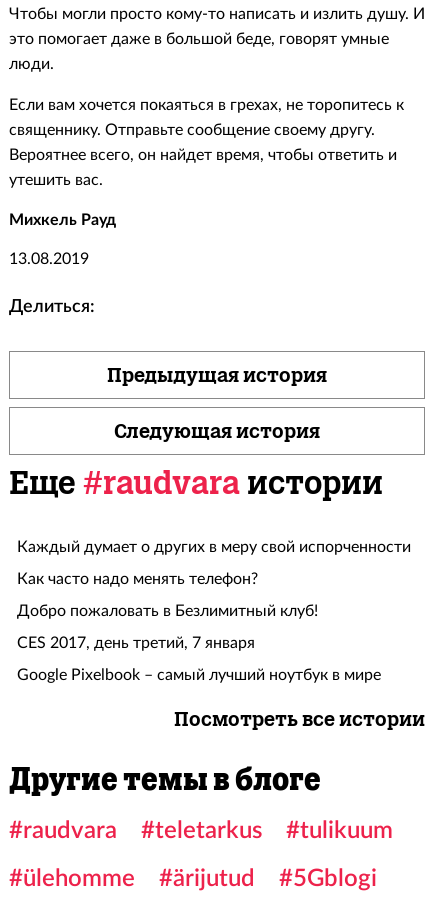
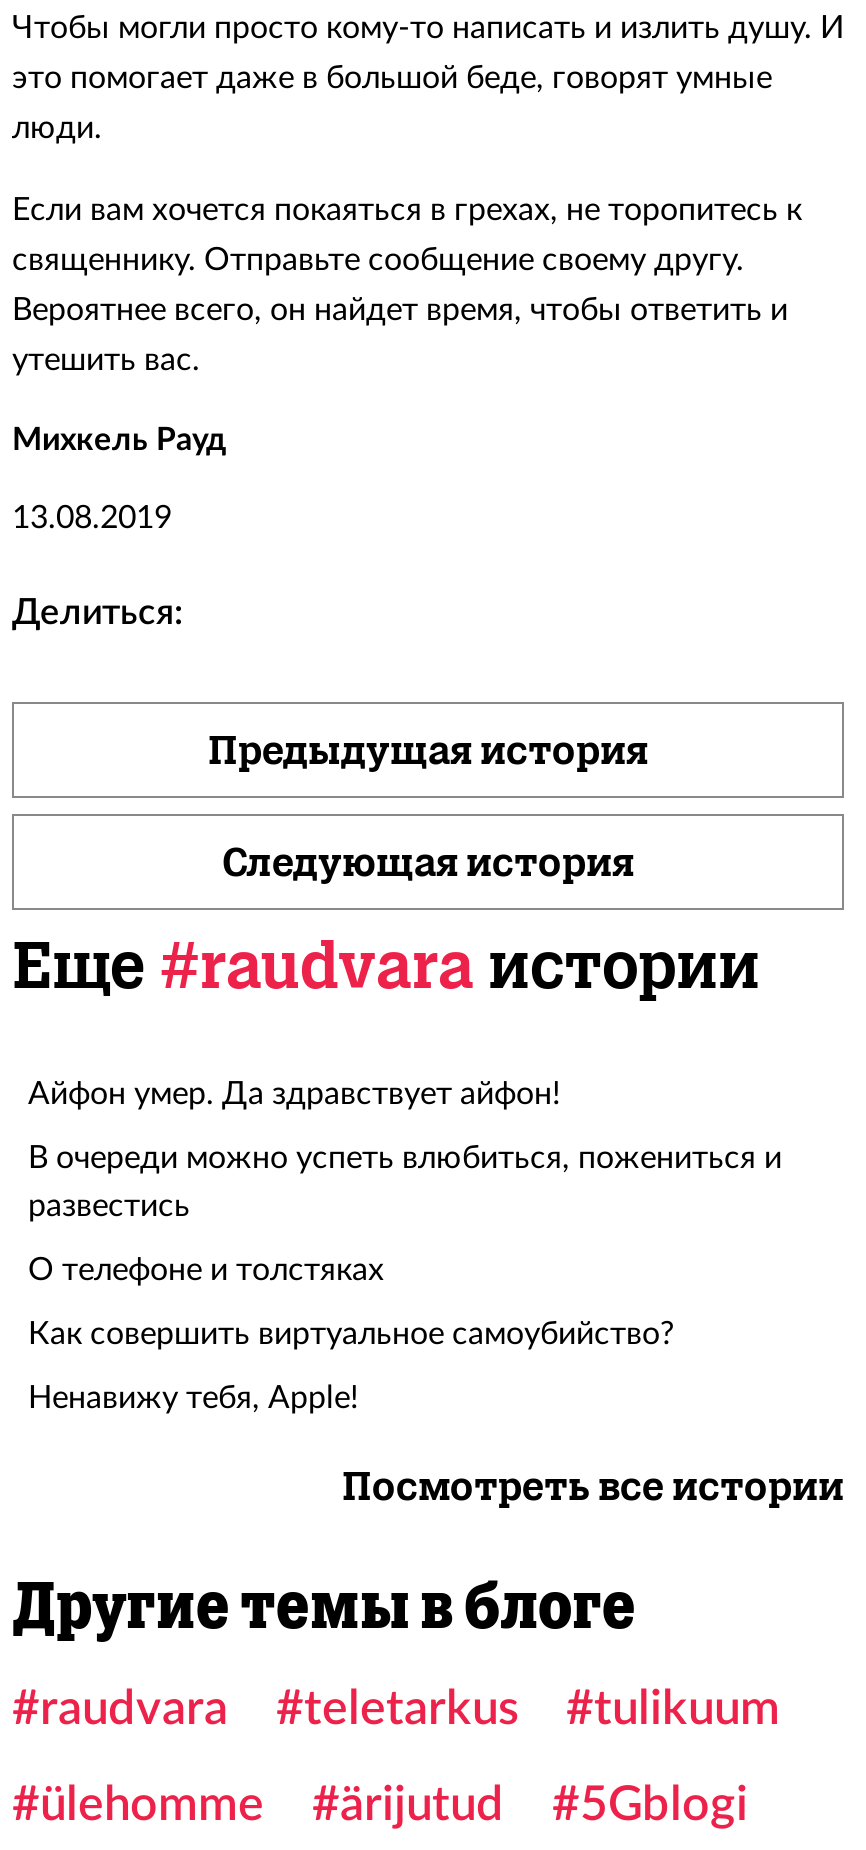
- Каждый думает о других в меру свой испорченности
- Как часто надо менять телефон?
- Добро пожаловать в Безлимитный клуб!
- CES 2017, день третий, 7 января
- Google Pixelbook – самый лучший ноутбук в мире
+ Айфон умер. Да здравствует айфон!
+ В очереди можно успеть влюбиться, пожениться и
+ развестись
+ О телефоне и толстяках
+ Как совершить виртуальное самоубийство?
+ Ненавижу тебя, Apple!
